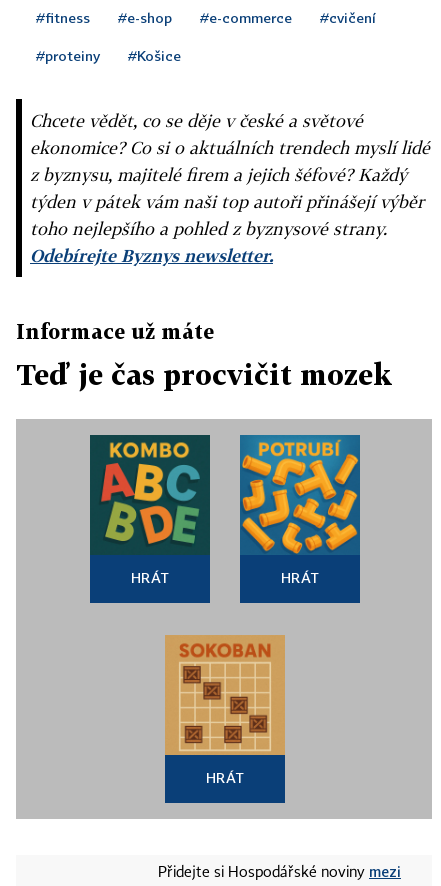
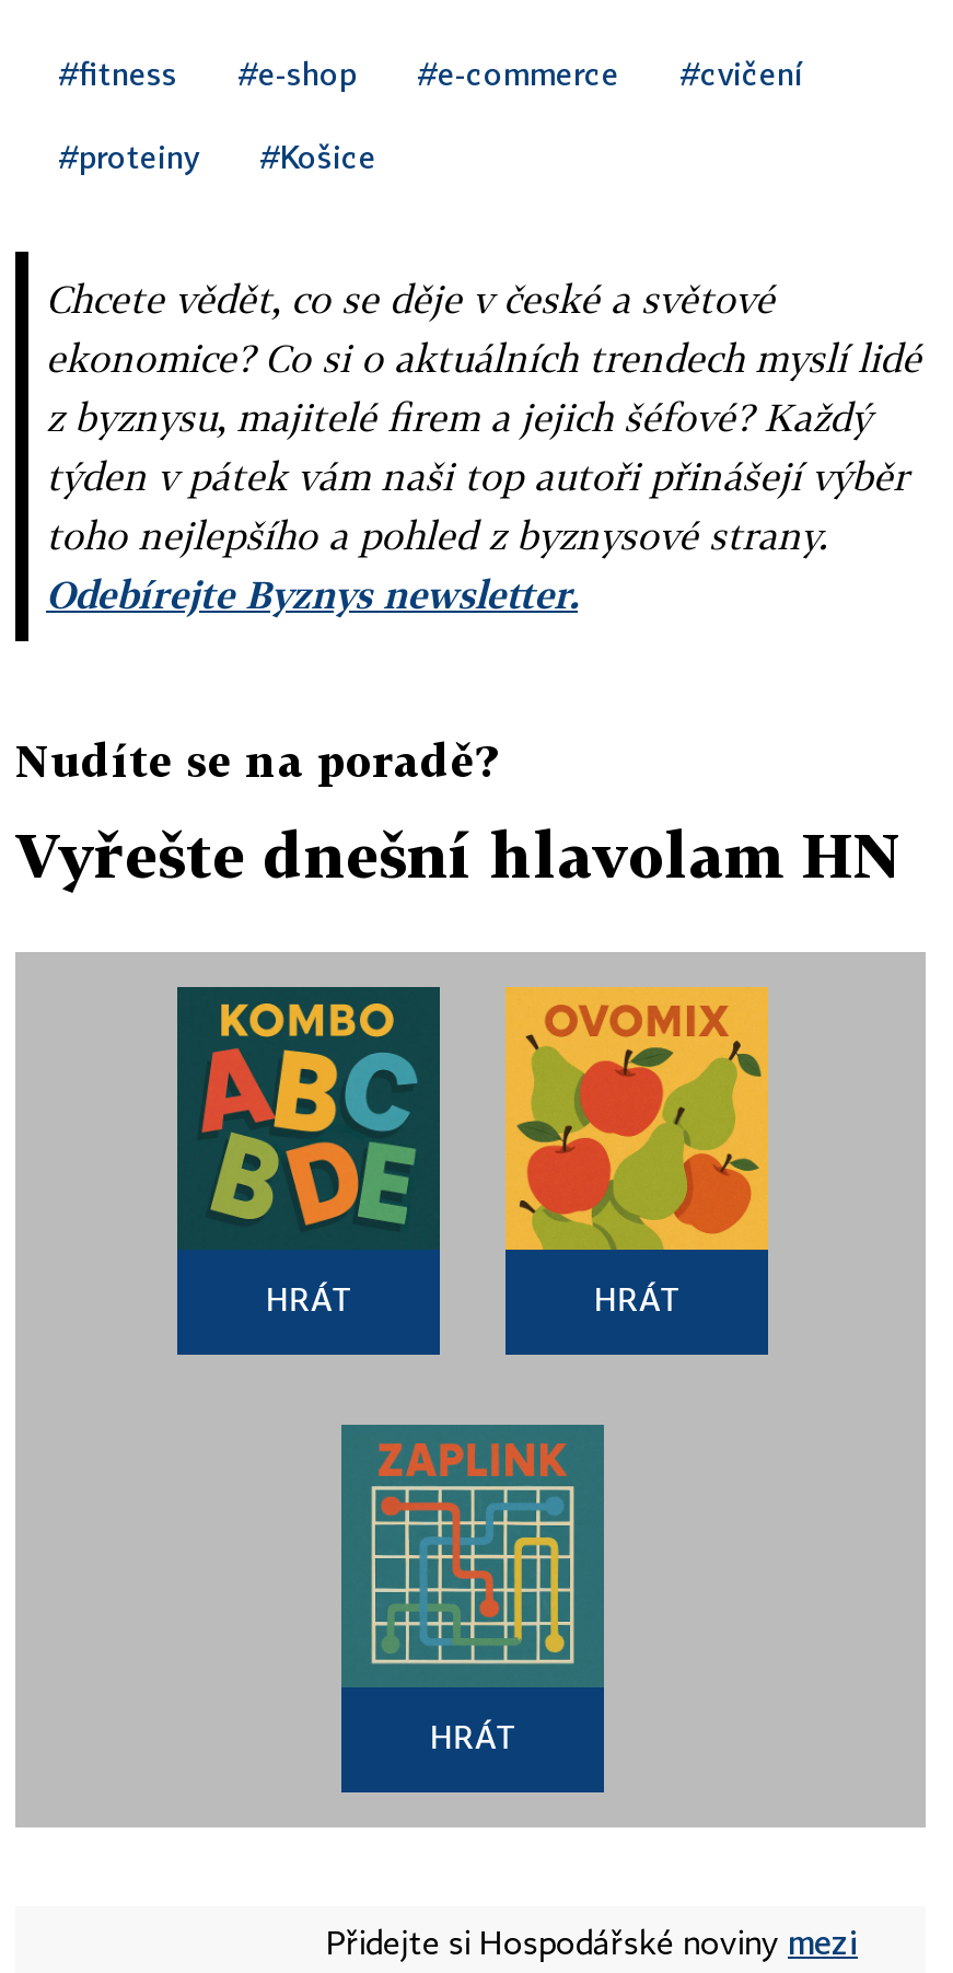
- Informace už máte
+ Nudíte se na poradě?

- Teď je čas procvičit mozek
+ Vyřešte dnešní hlavolam HN

- [image]
+ [image]

- [image]
+ [image]
